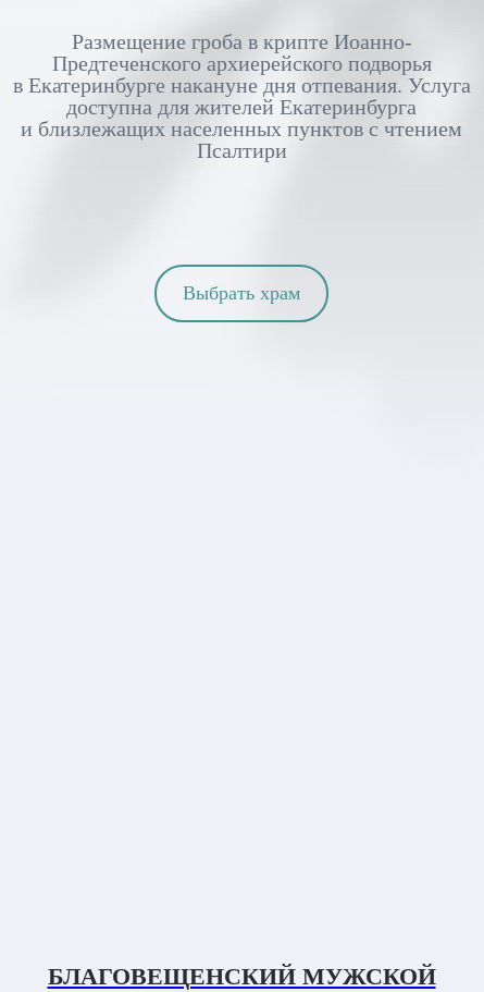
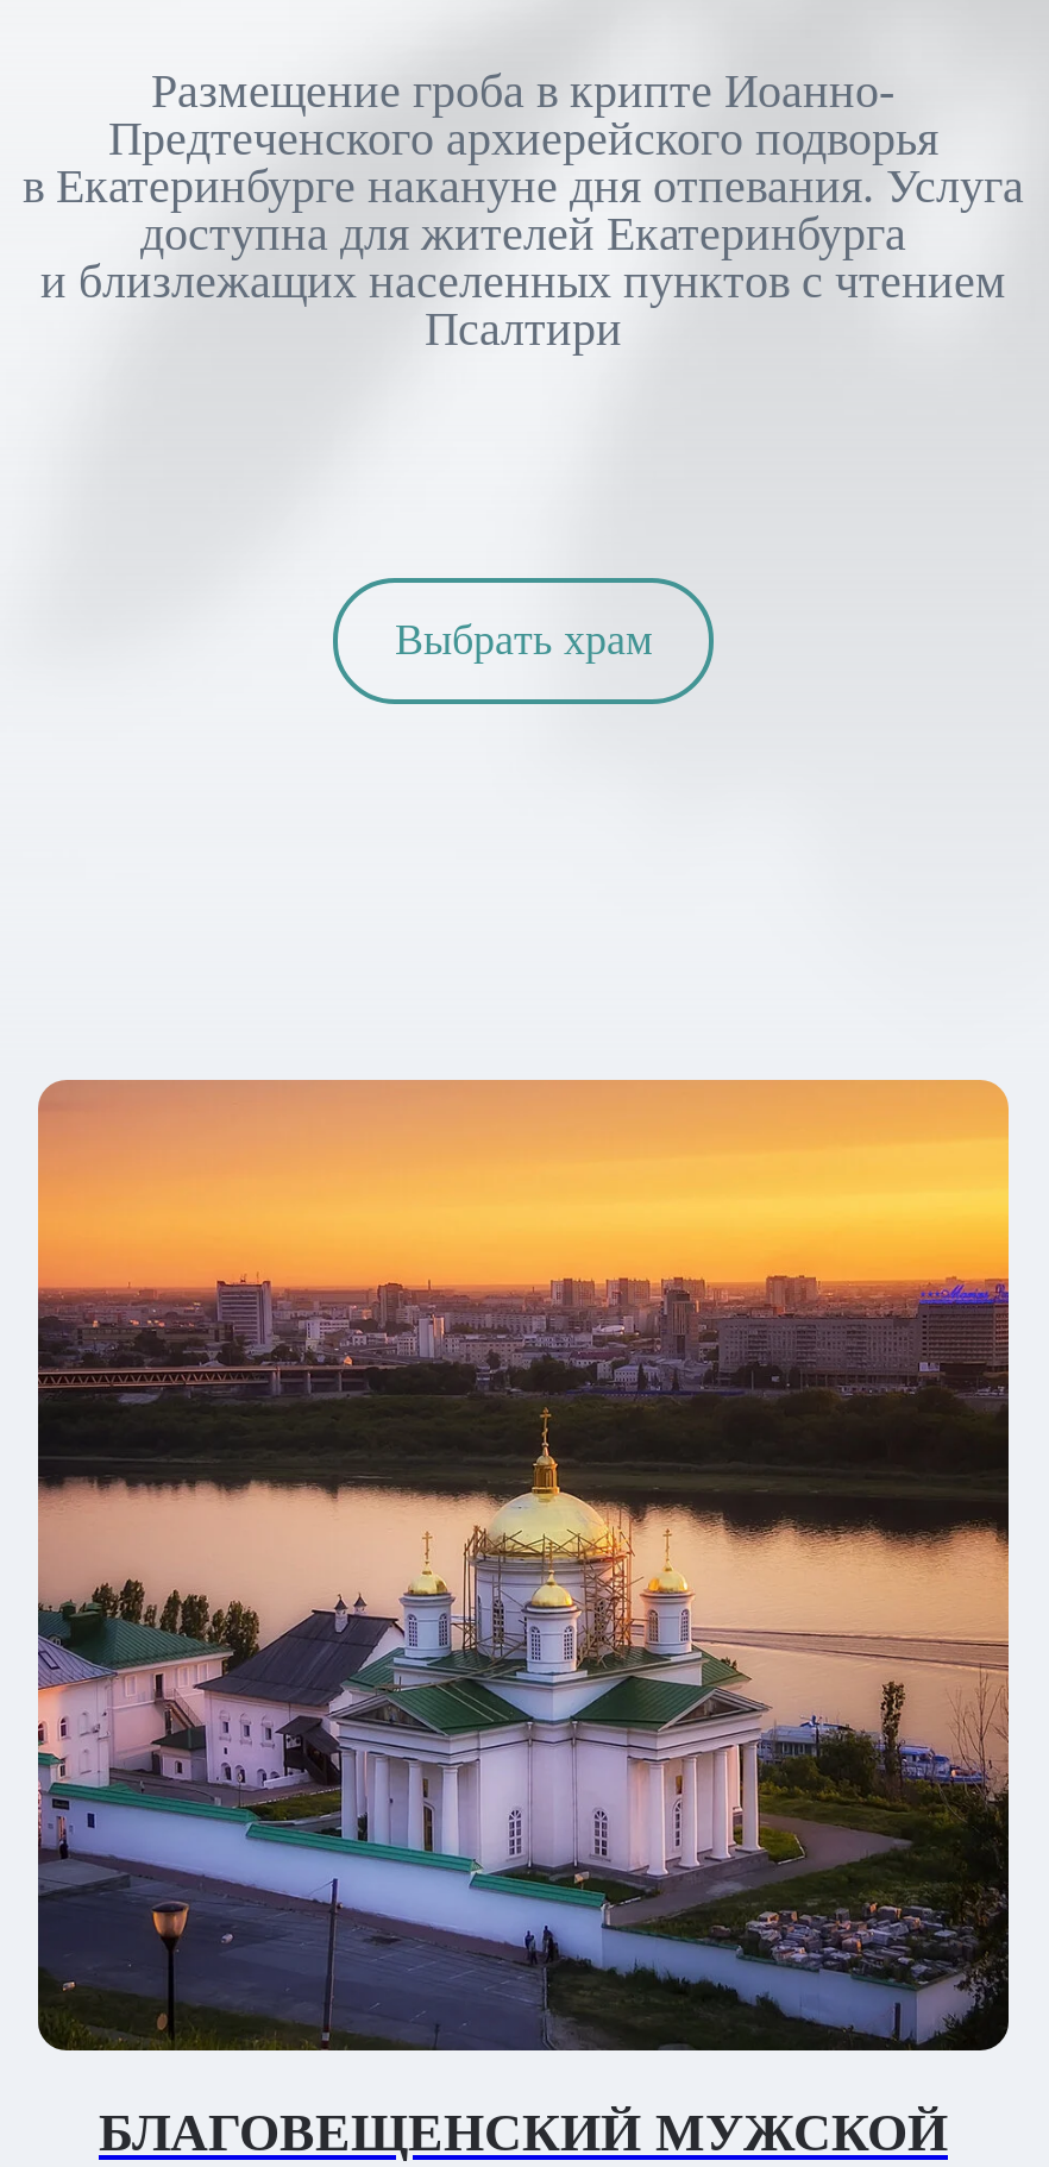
+ [image]
